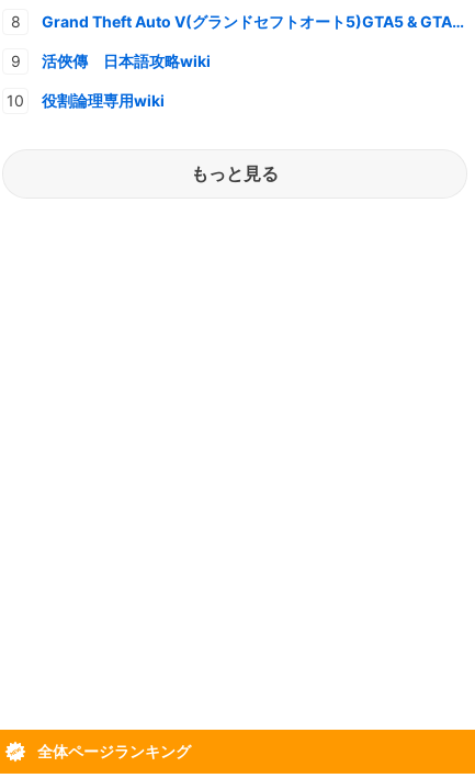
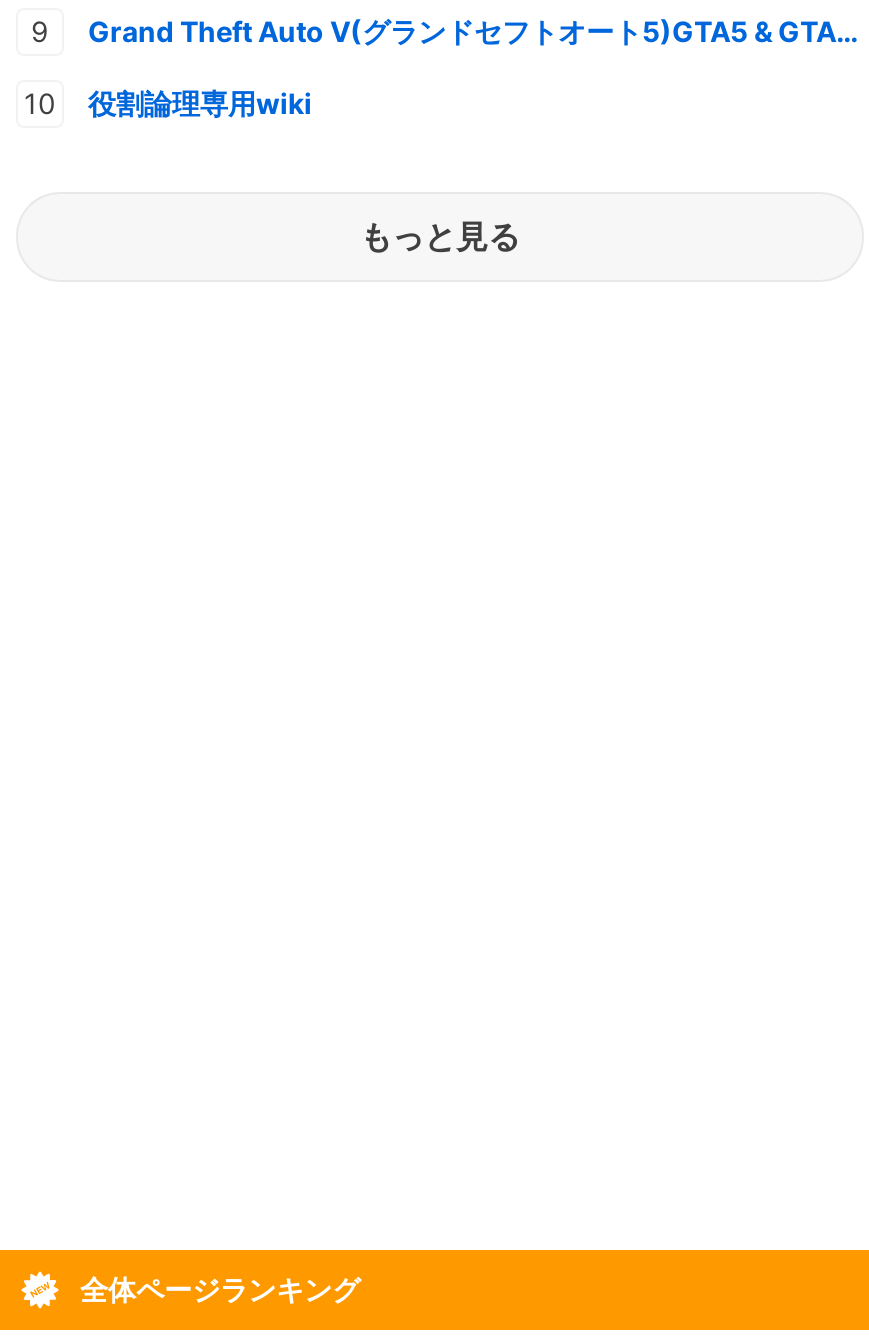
- 活俠傳 日本語攻略wiki
